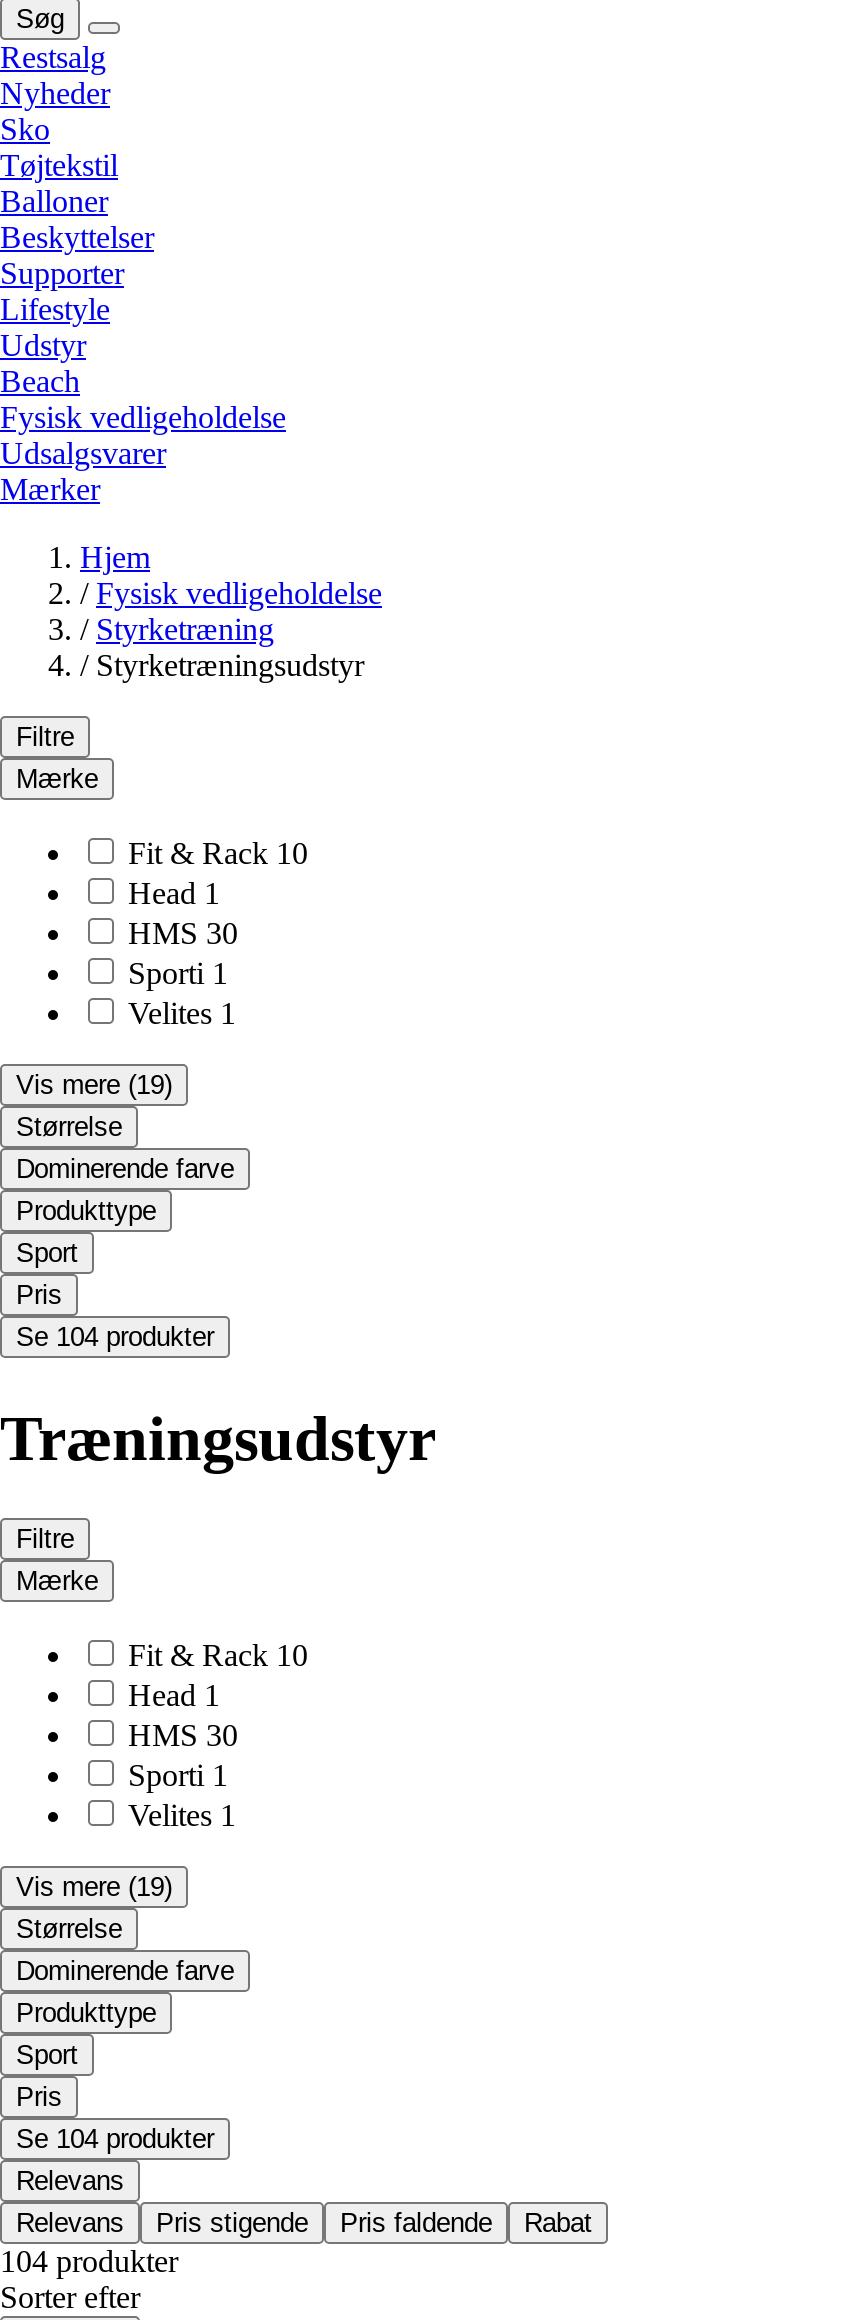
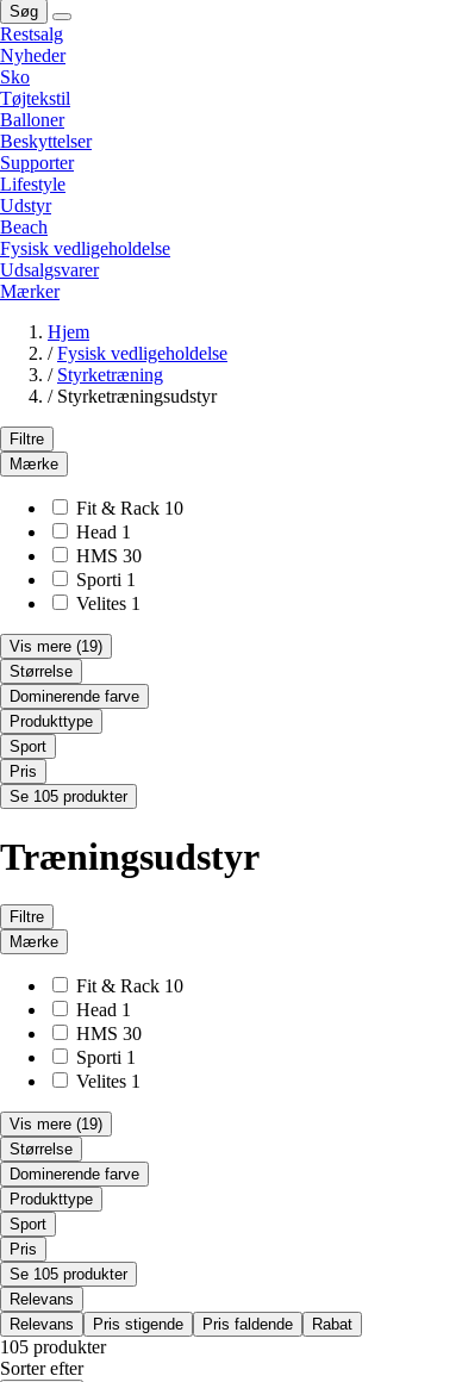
- Se 104 produkter
+ Se 105 produkter

- Se 104 produkter
+ Se 105 produkter

- 104 produkter
+ 105 produkter
